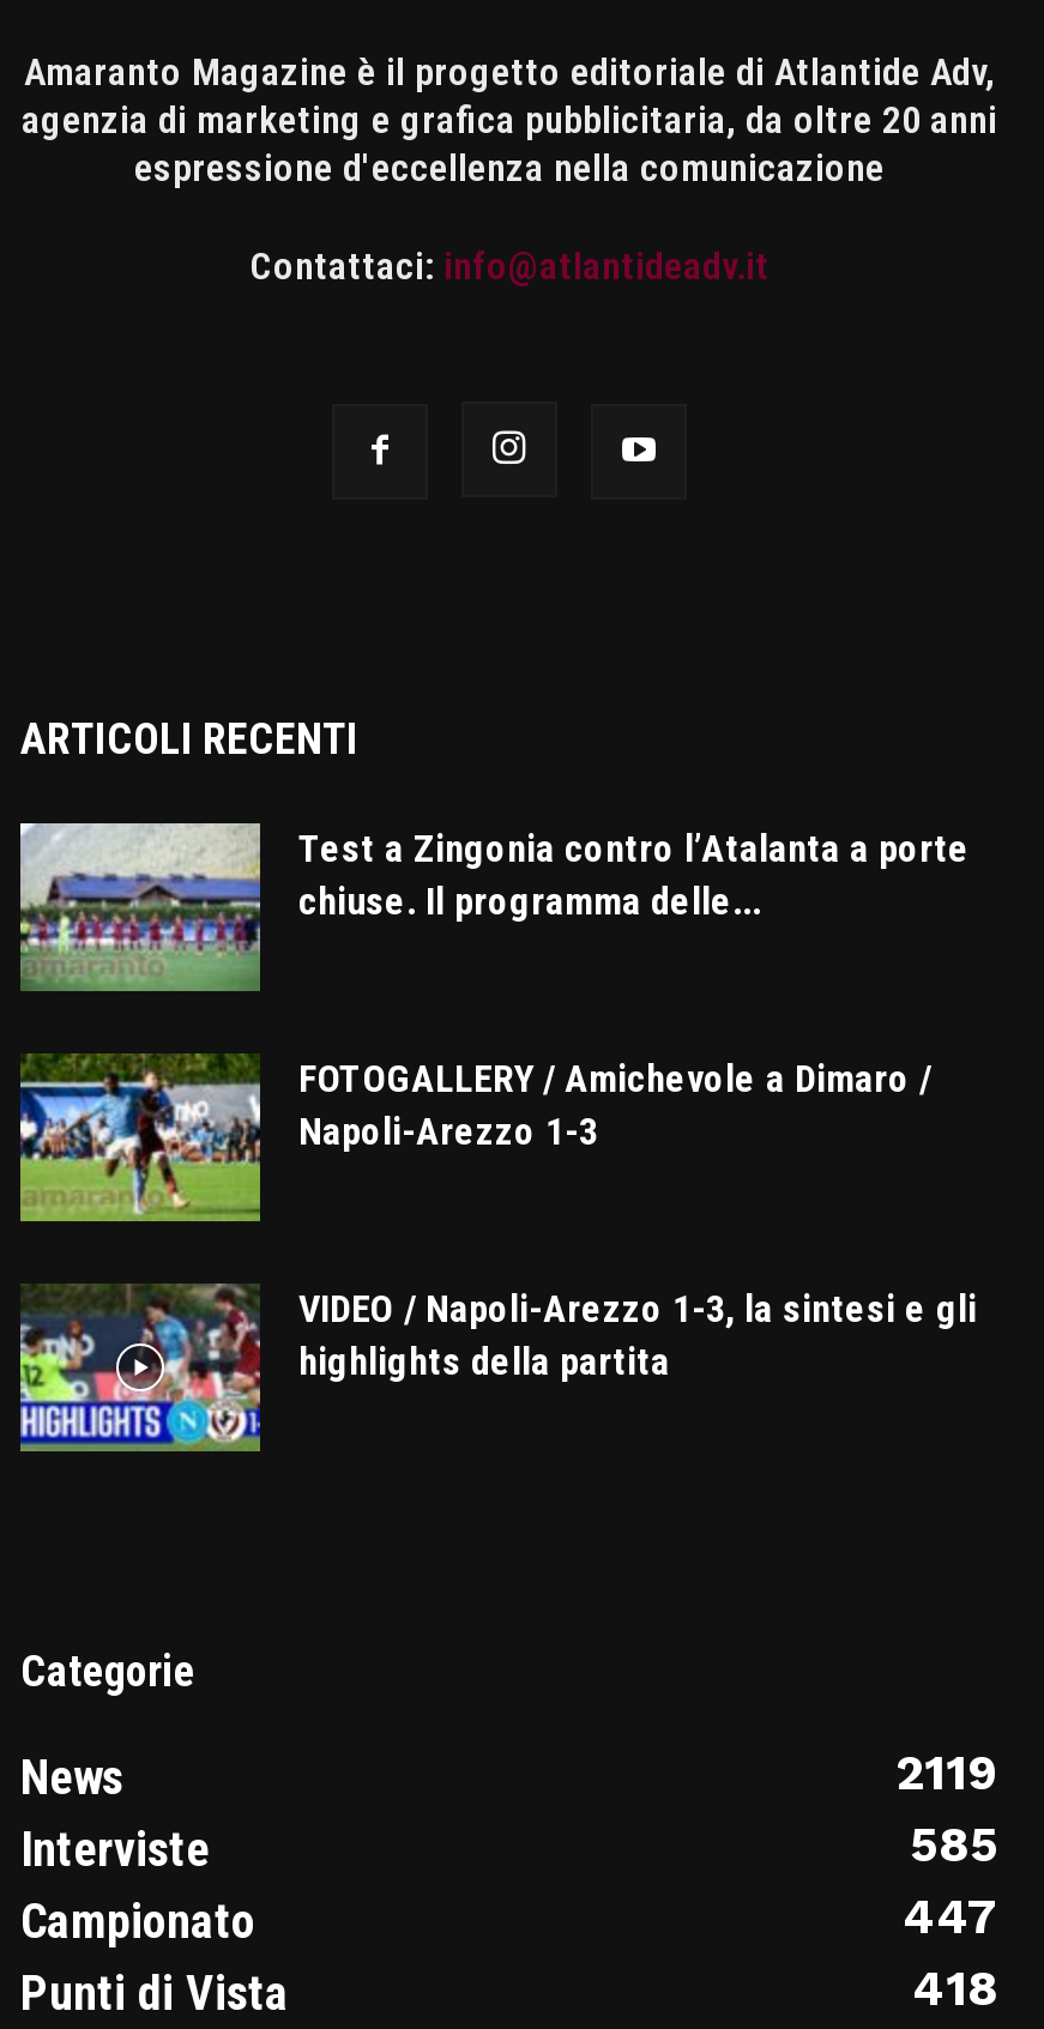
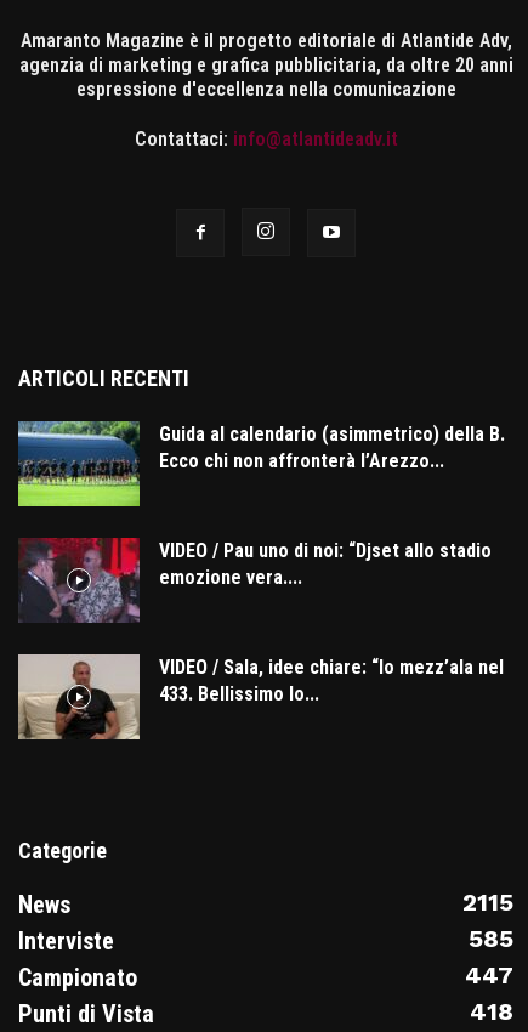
- [image]
- Test a Zingonia contro l’Atalanta a porte
- chiuse. Il programma delle...
+ [image]
+ Guida al calendario (asimmetrico) della B.
+ Ecco chi non affronterà l’Arezzo...

- [image]
- FOTOGALLERY / Amichevole a Dimaro /
- Napoli-Arezzo 1-3
+ [image]
+ VIDEO / Pau uno di noi: “Djset allo stadio
+ emozione vera....

- [image]
- VIDEO / Napoli-Arezzo 1-3, la sintesi e gli
- highlights della partita
+ [image]
+ VIDEO / Sala, idee chiare: “Io mezz’ala nel
+ 433. Bellissimo lo...

- 2119
+ 2115
